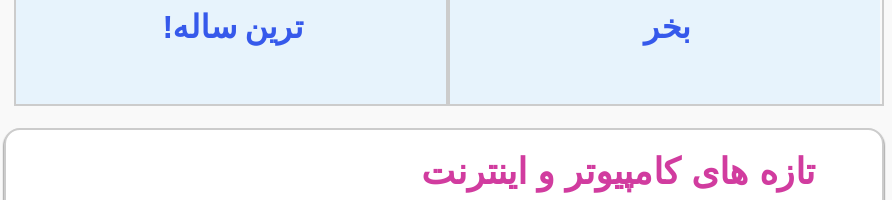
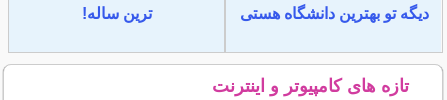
- بخر
+ دیگه تو بهترین دانشگاه هستی
